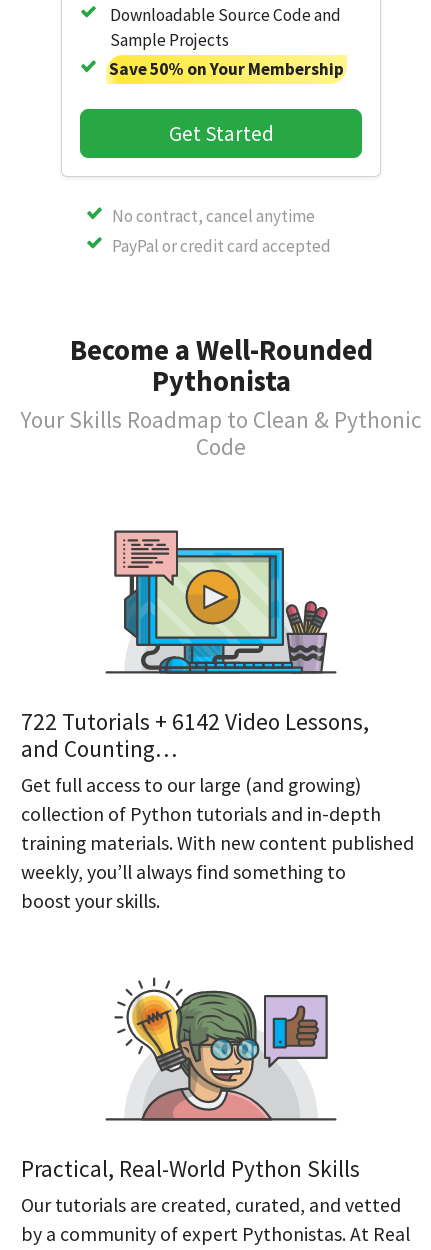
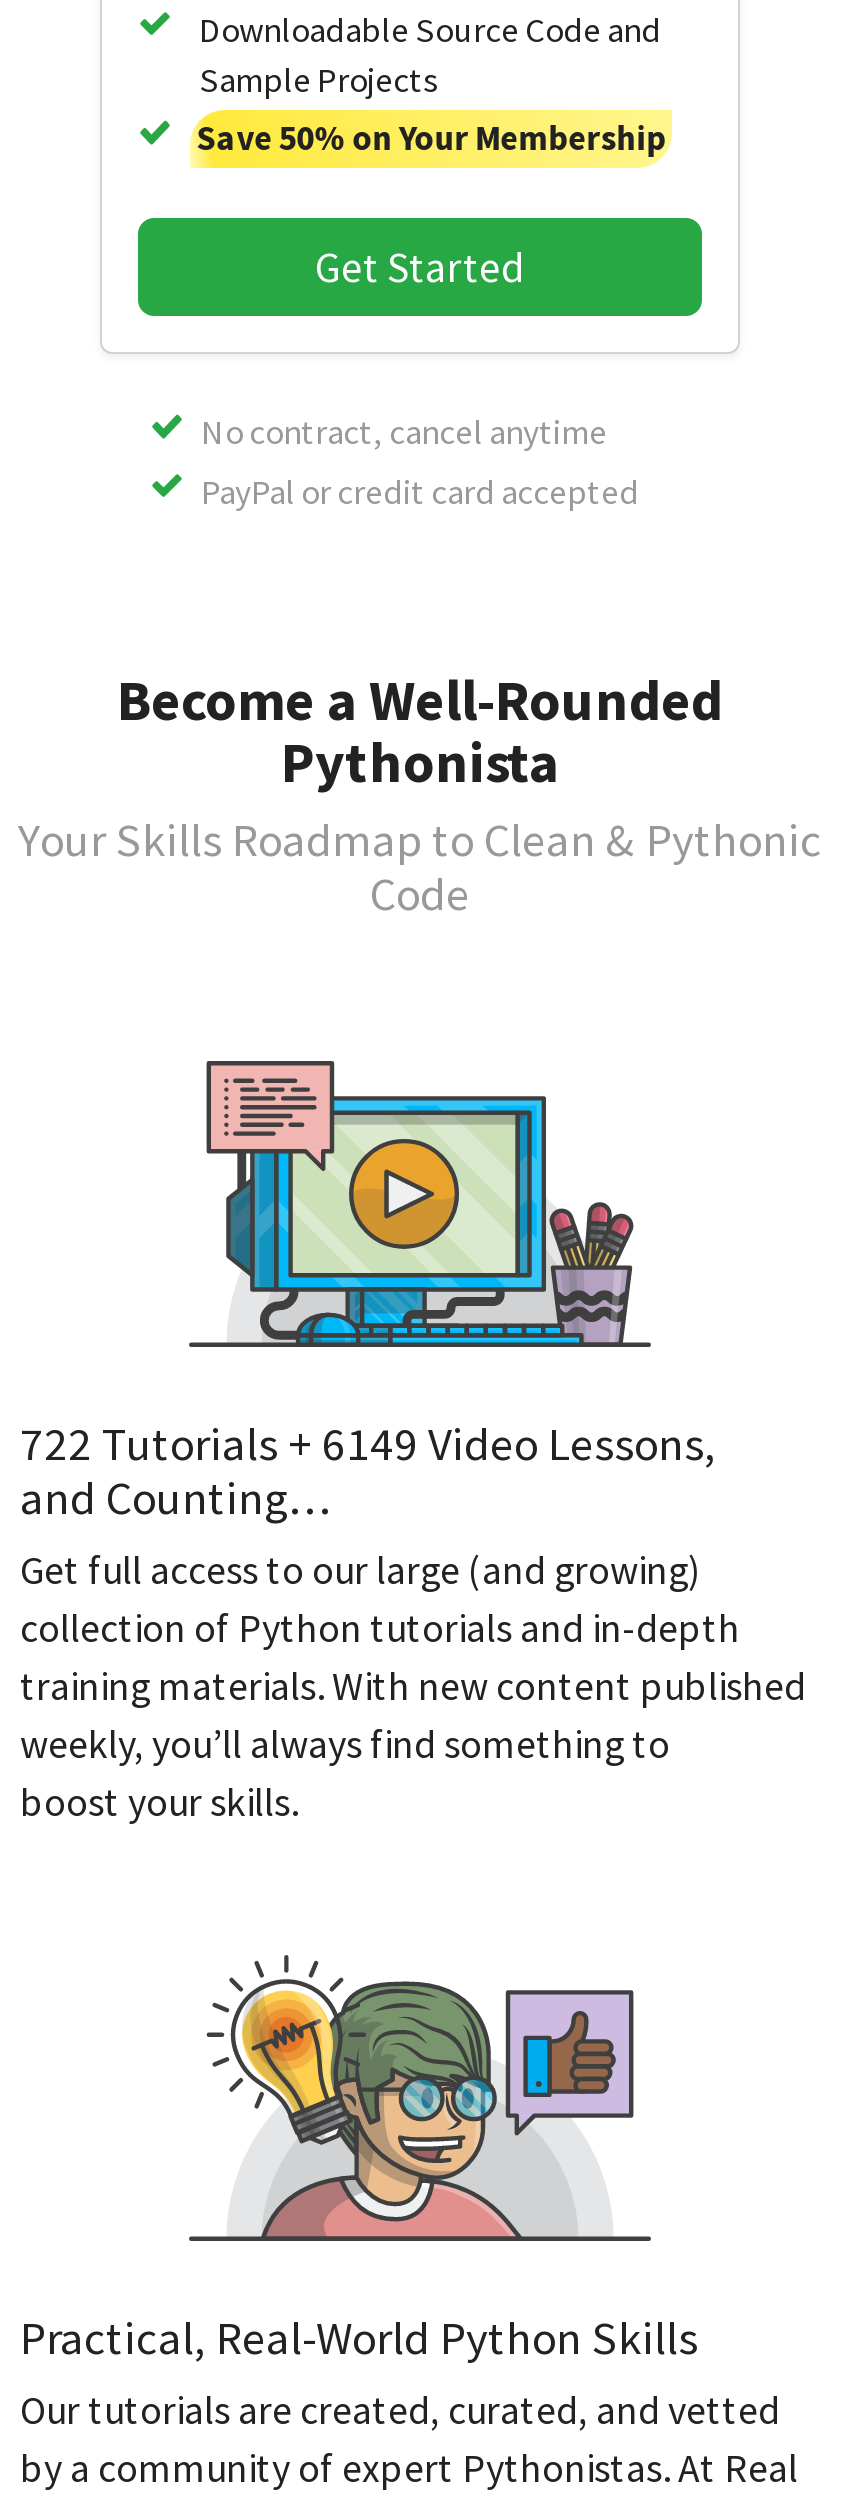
- 722 Tutorials + 6142 Video Lessons,
+ 722 Tutorials + 6149 Video Lessons,
